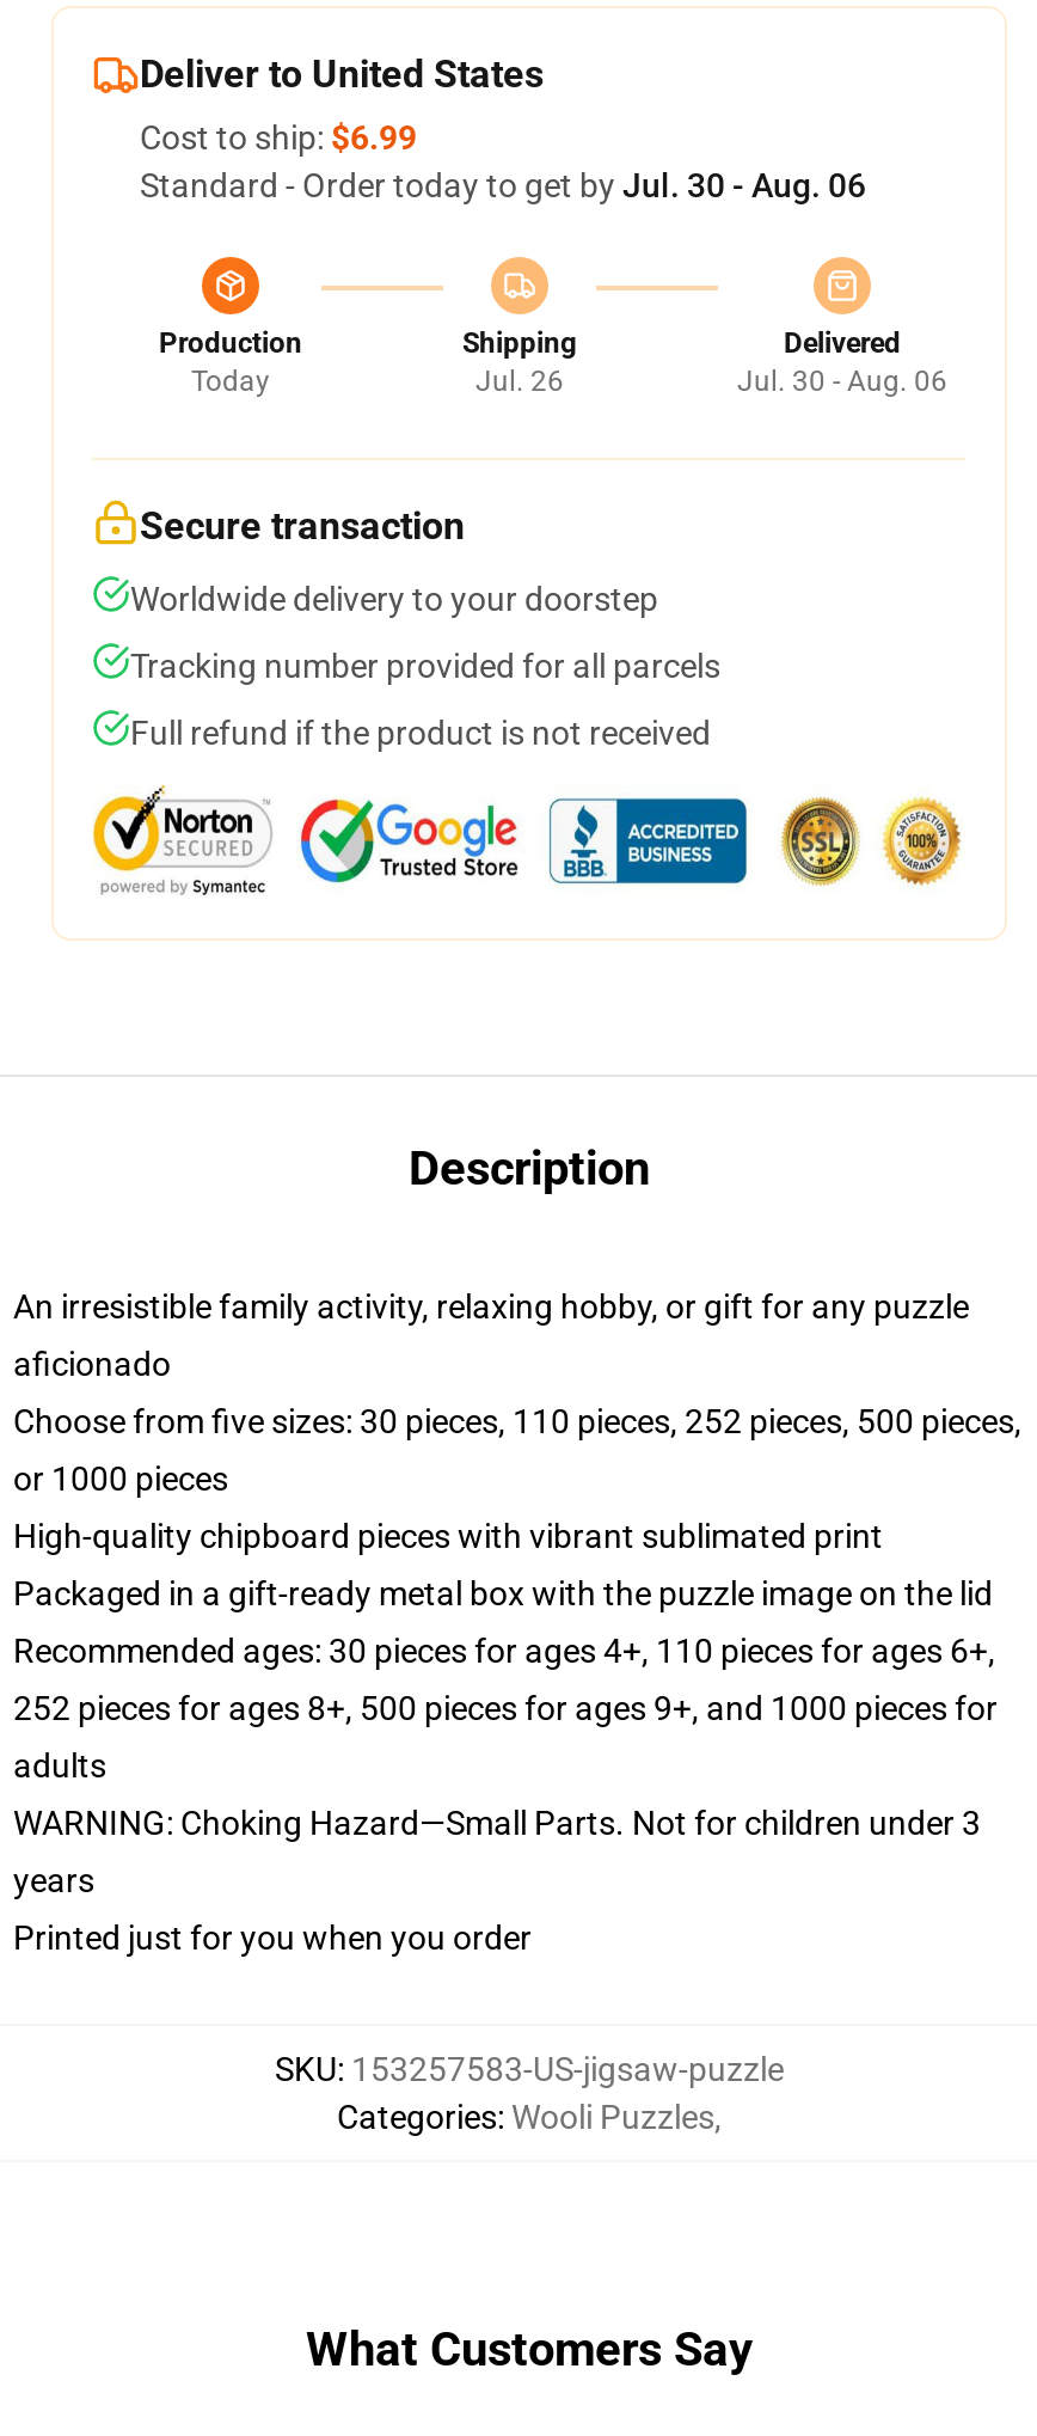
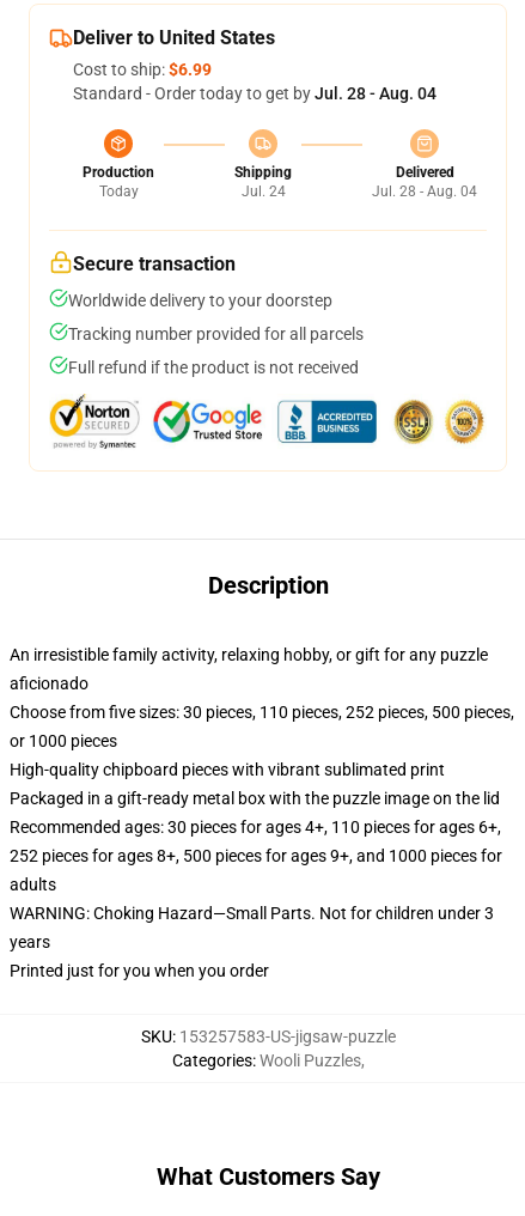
- Standard - Order today to get by Jul. 30 - Aug. 06
+ Standard - Order today to get by Jul. 28 - Aug. 04

- Jul. 26
+ Jul. 24

- Jul. 30 - Aug. 06
+ Jul. 28 - Aug. 04
